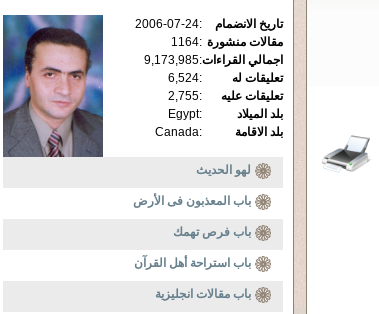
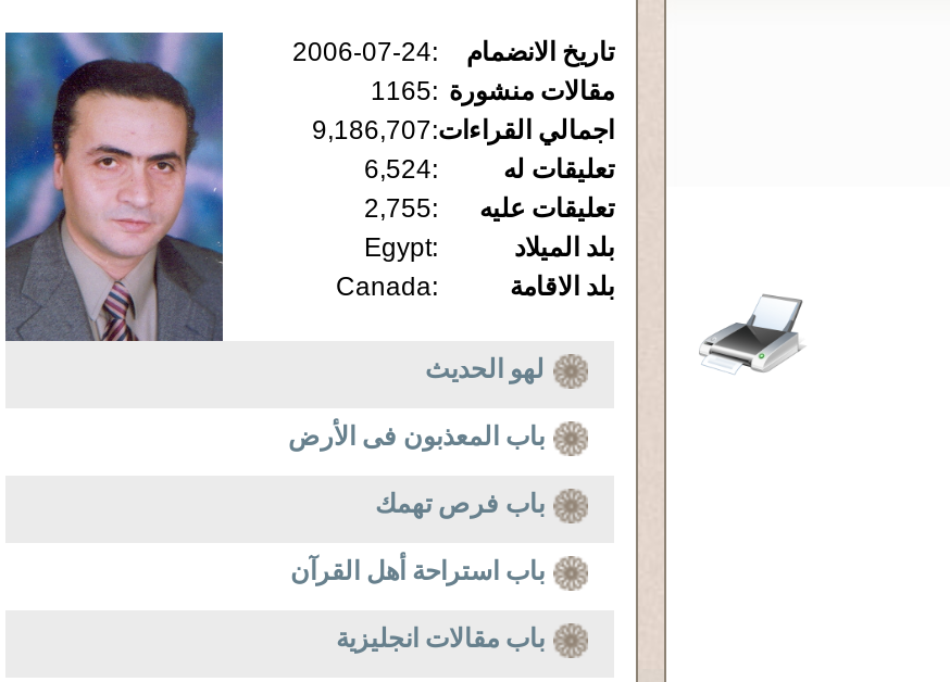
- مقالات منشورة : 1164
+ مقالات منشورة : 1165

- اجمالي القراءات:9,173,985
+ اجمالي القراءات:9,186,707
